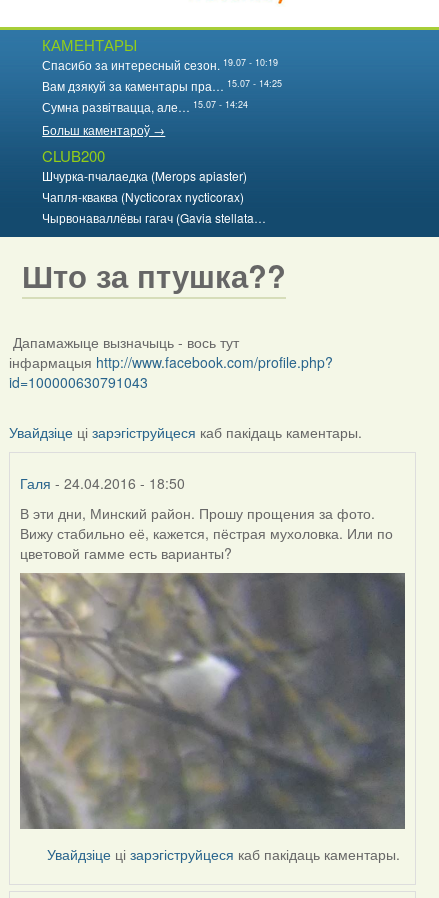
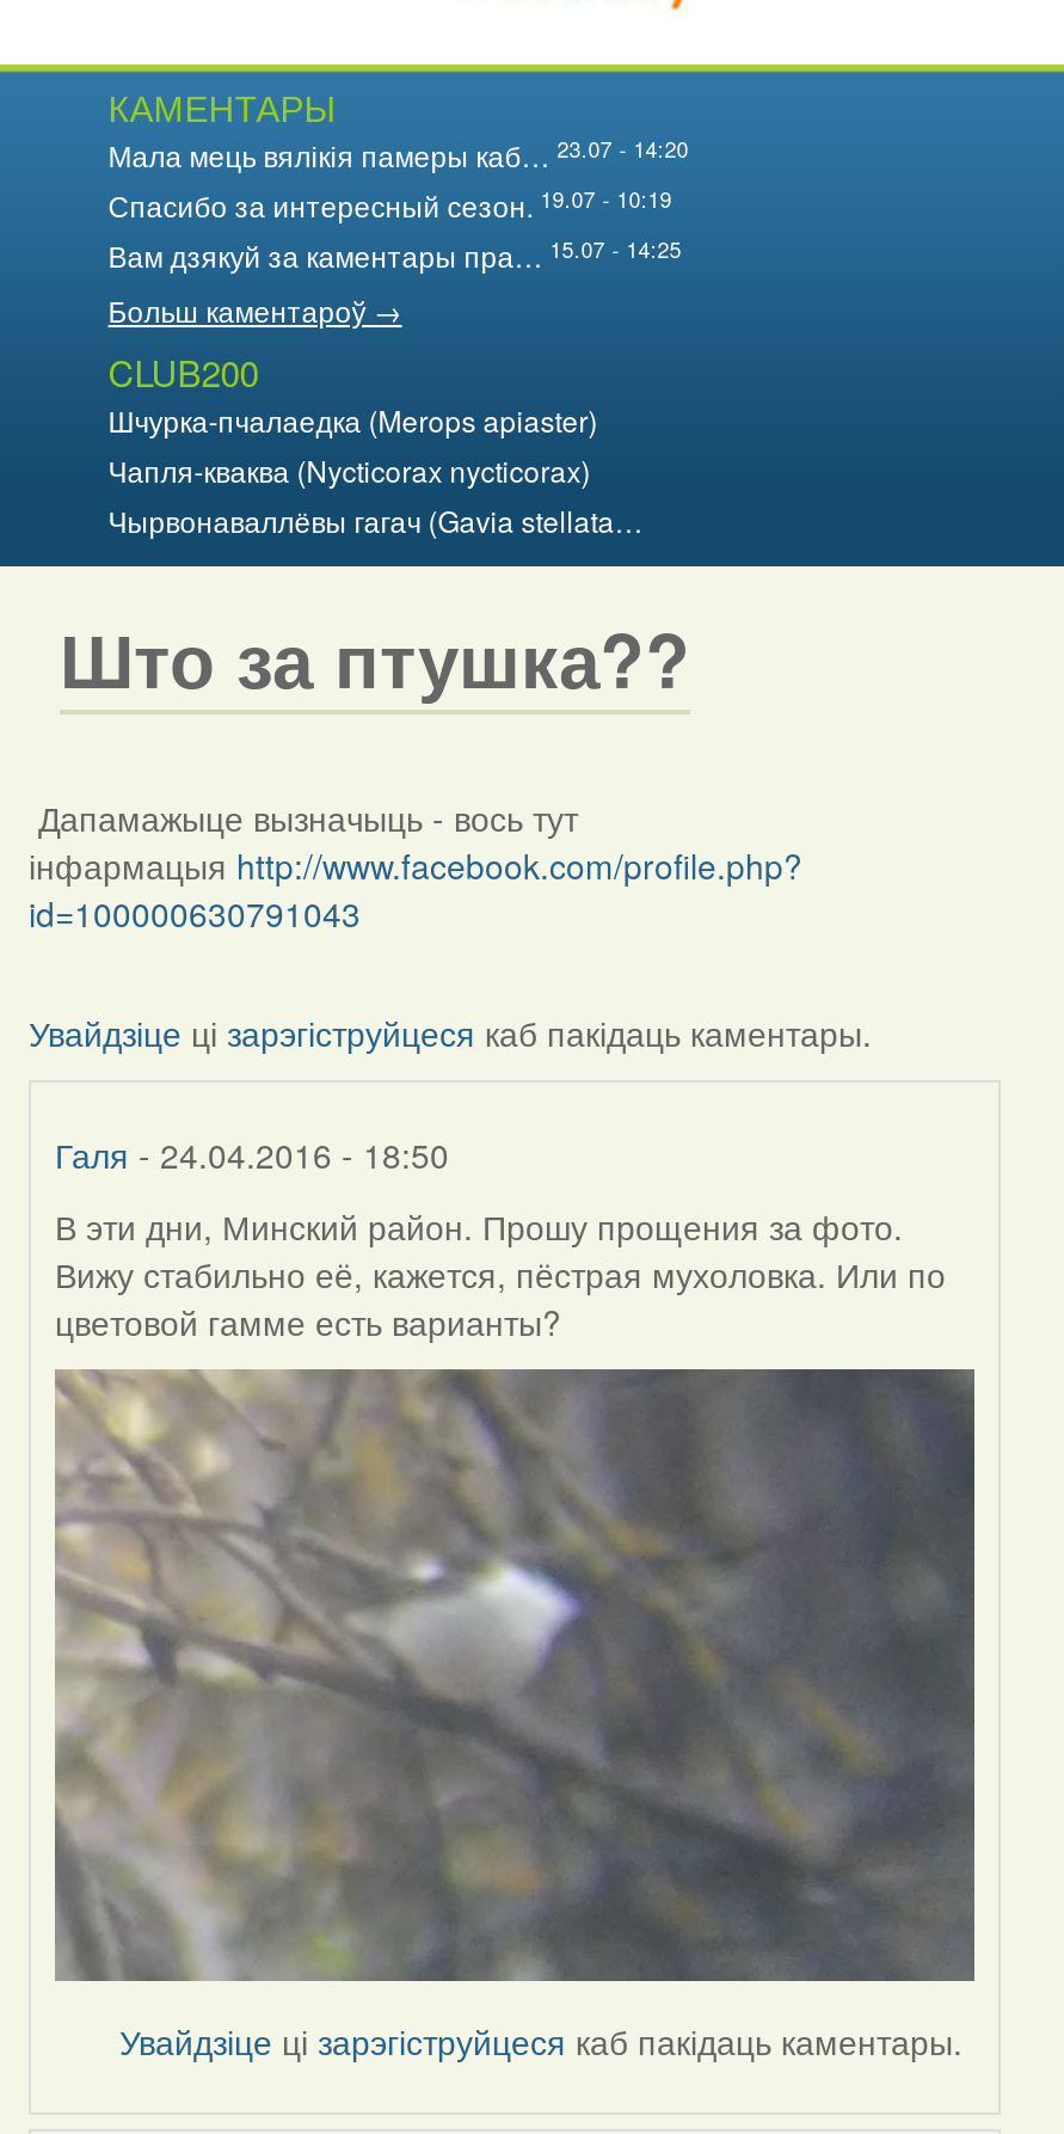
+ Мала мець вялікія памеры каб… 23.07 - 14:20

moved down: Спасибо за интересный сезон. 19.07 - 10:19 | Вам дзякуй за каментары пра… 15.07 - 14:25

- Сумна развітвацца, але… 15.07 - 14:24
